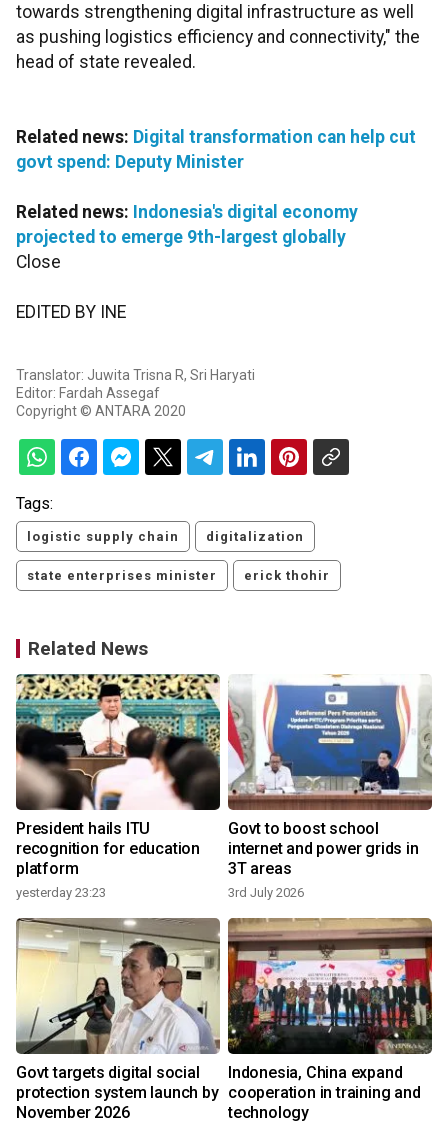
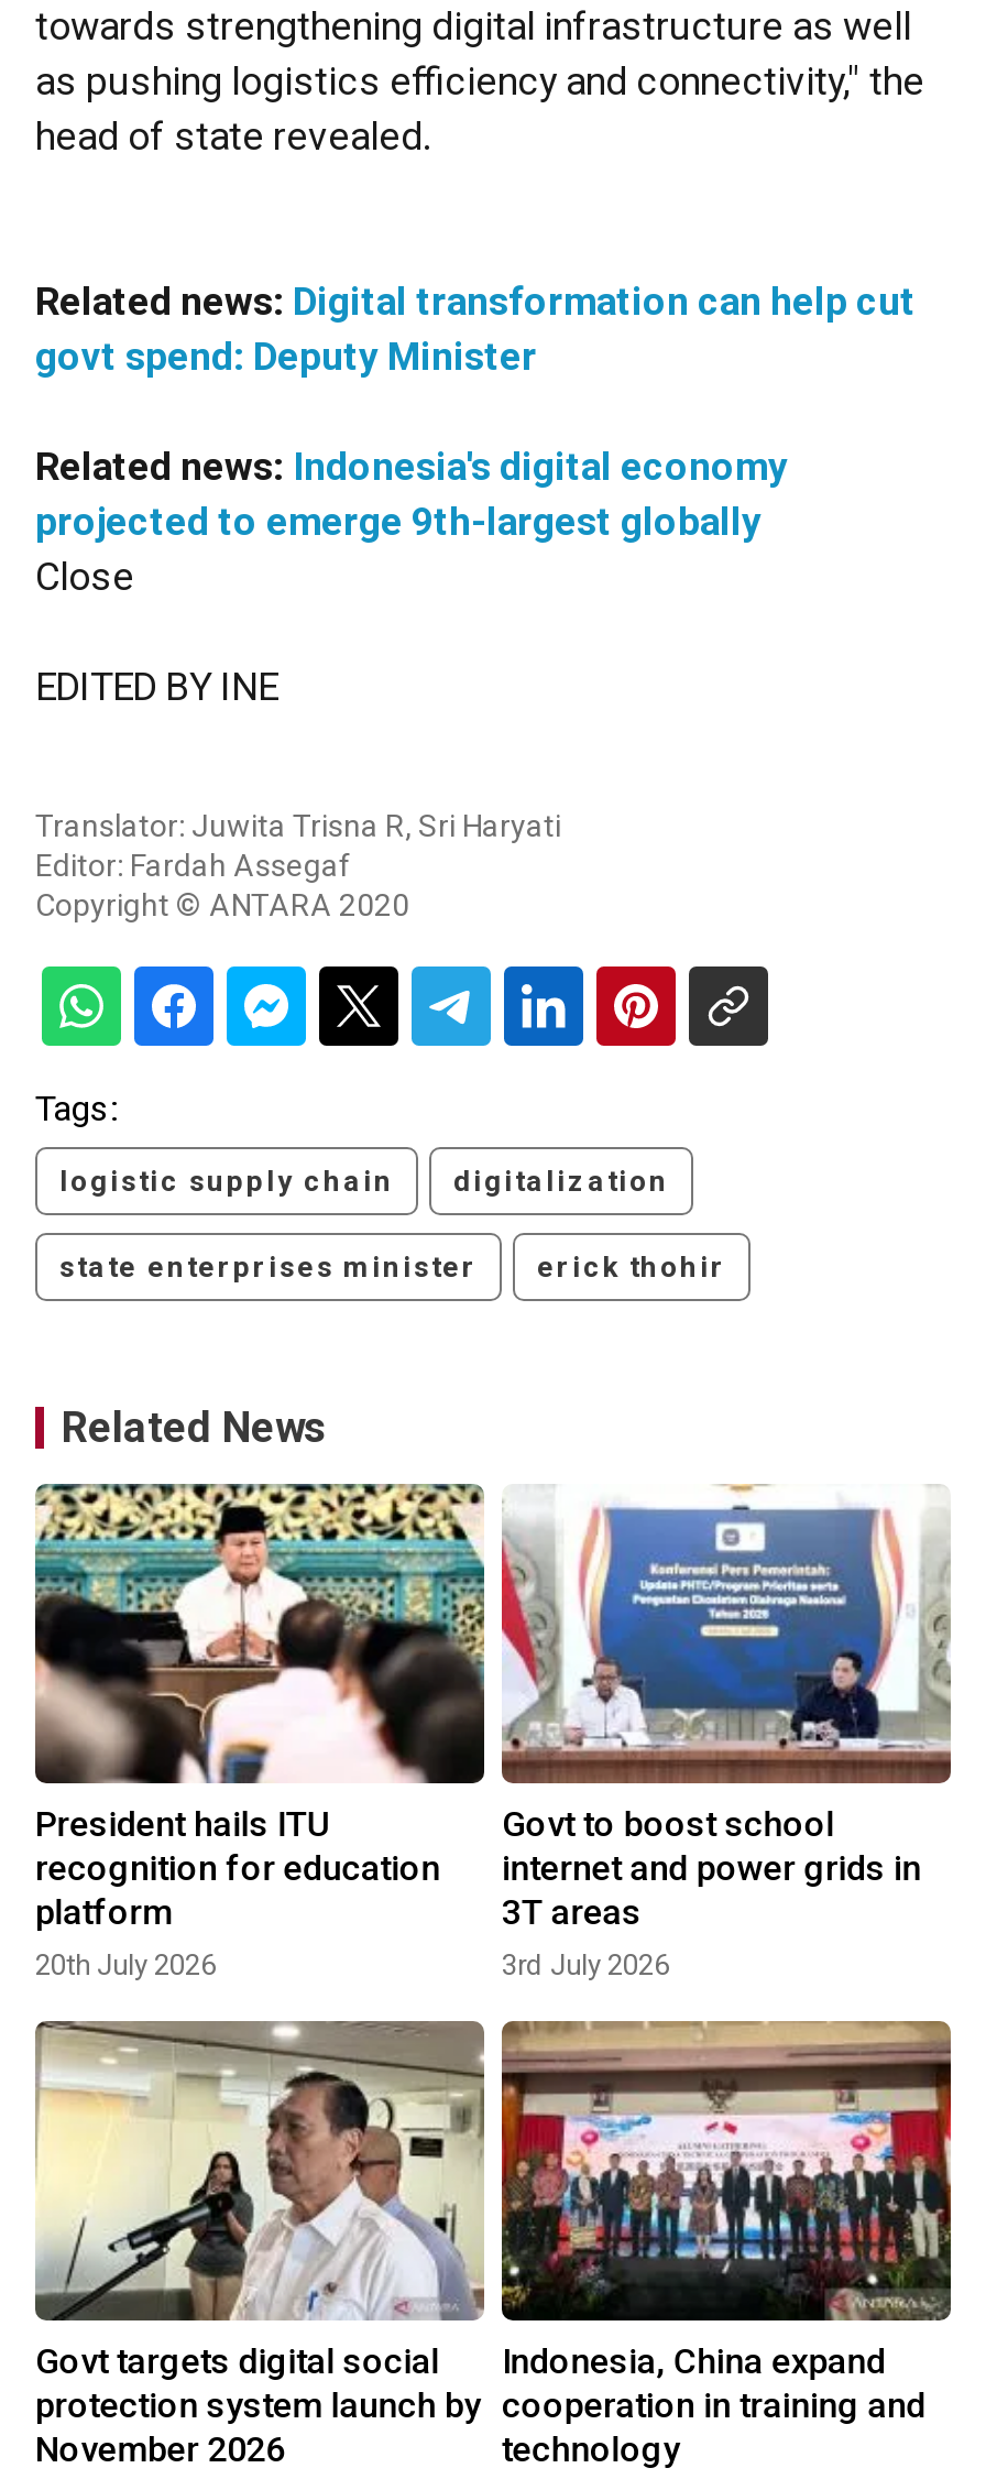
- yesterday 23:23
+ 20th July 2026
